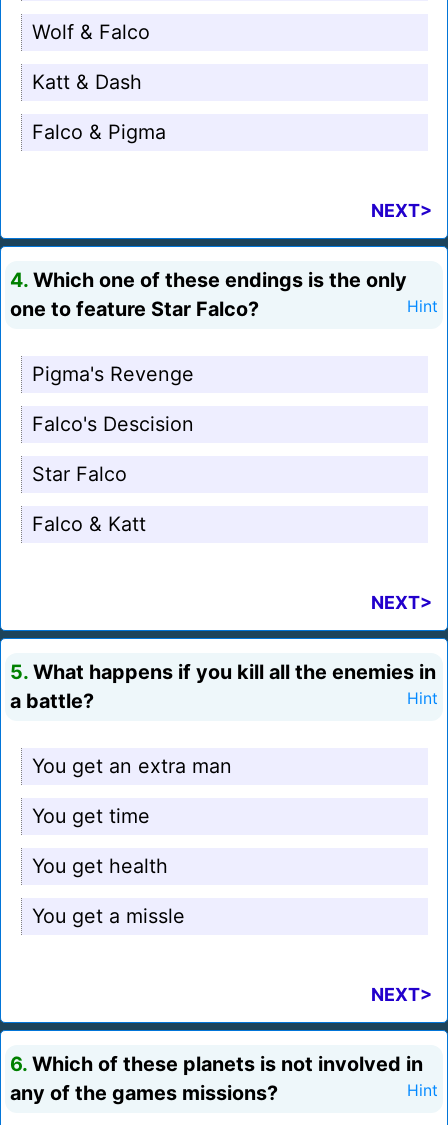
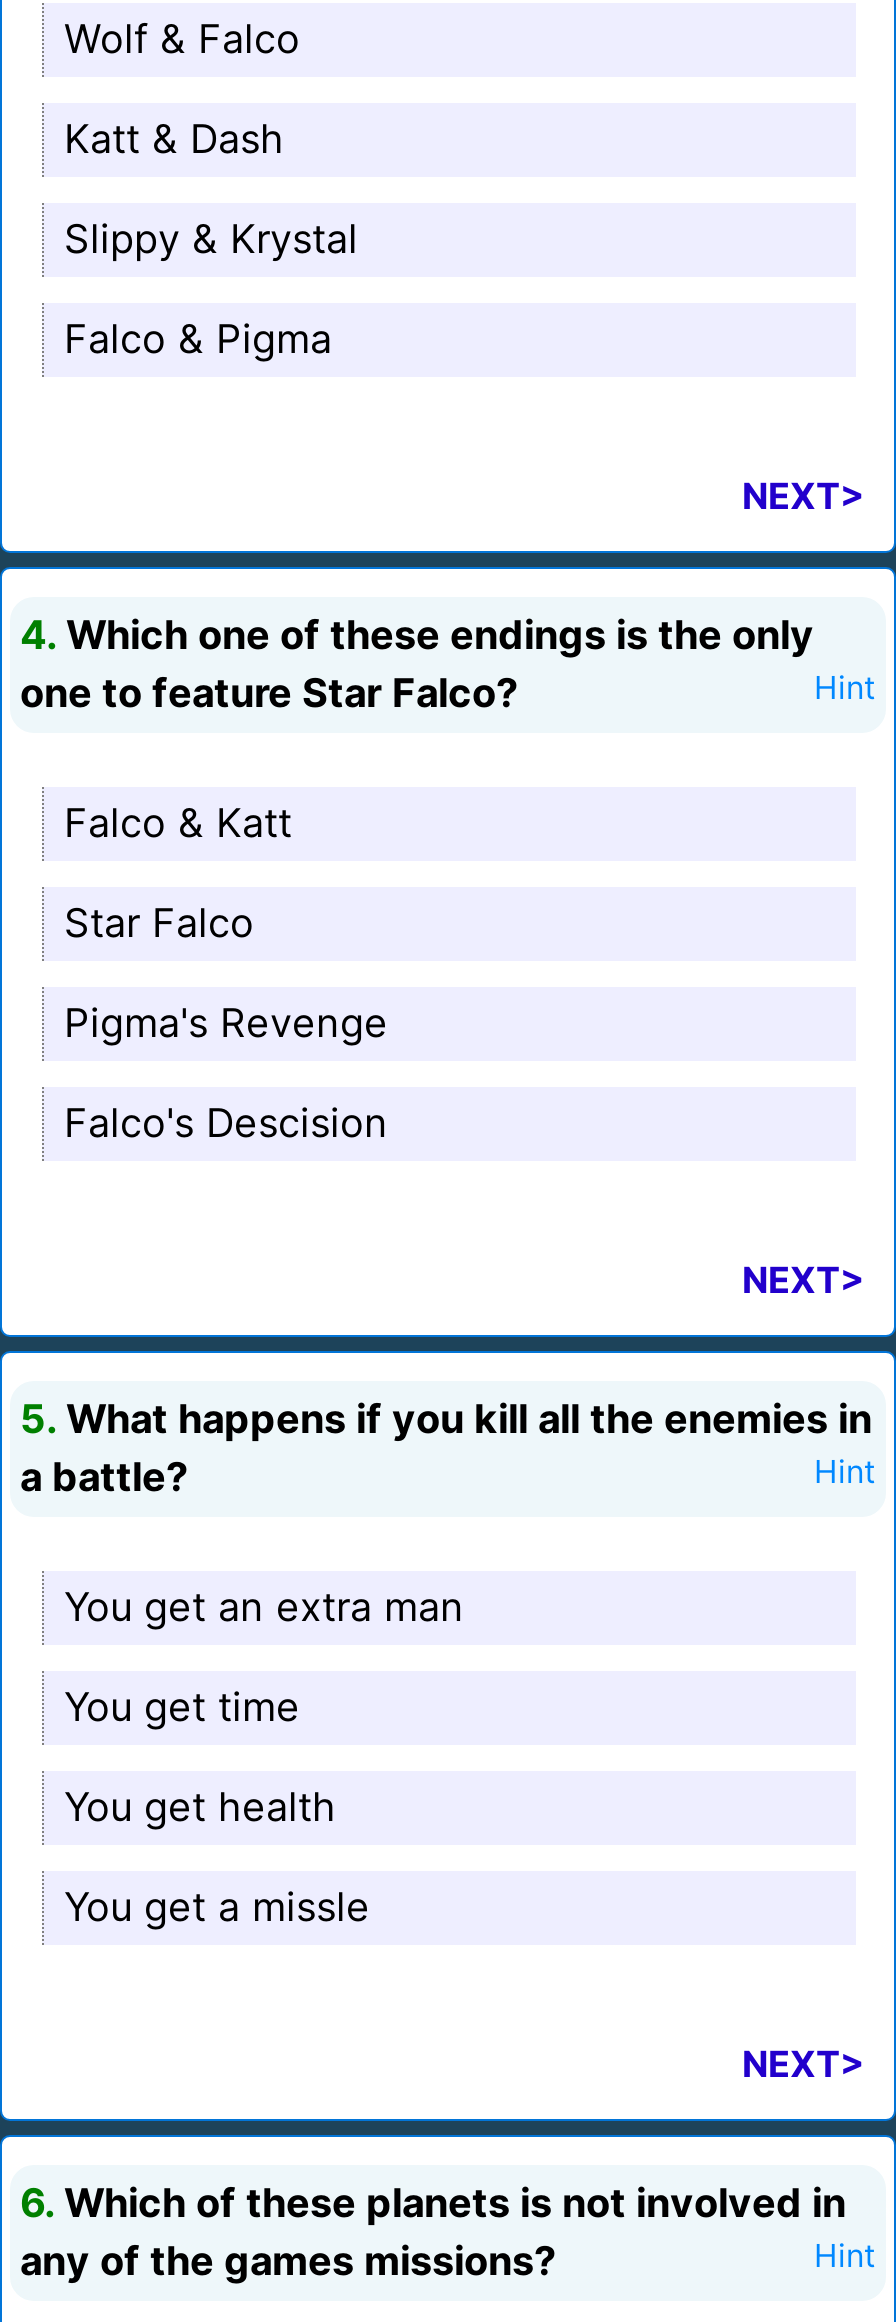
+ Slippy & Krystal

moved down: Pigma's Revenge | Falco's Descision

moved up: Star Falco | Falco & Katt
